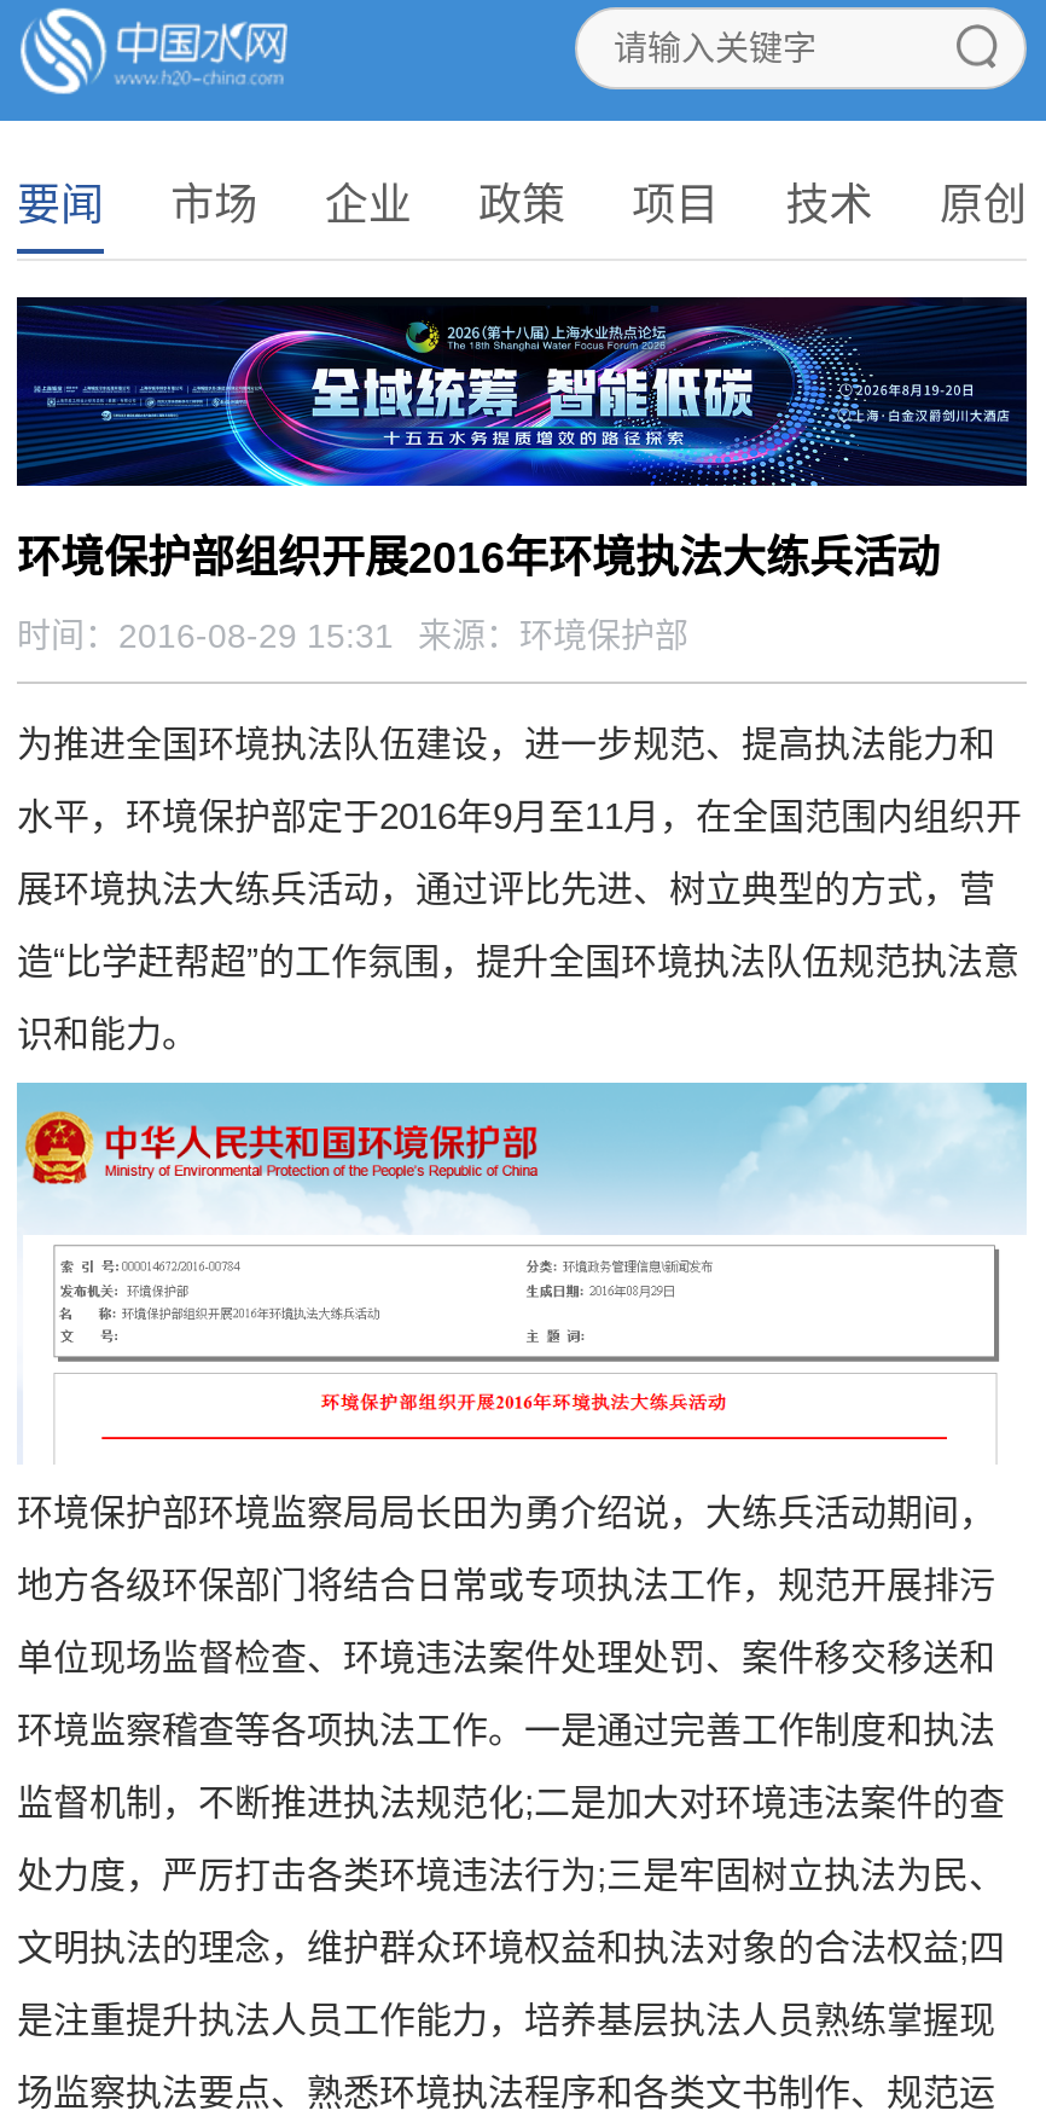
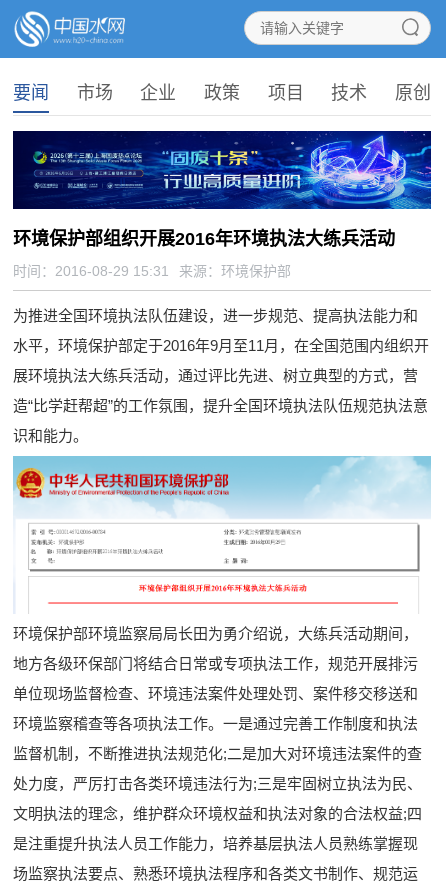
- [image]
+ [image]
